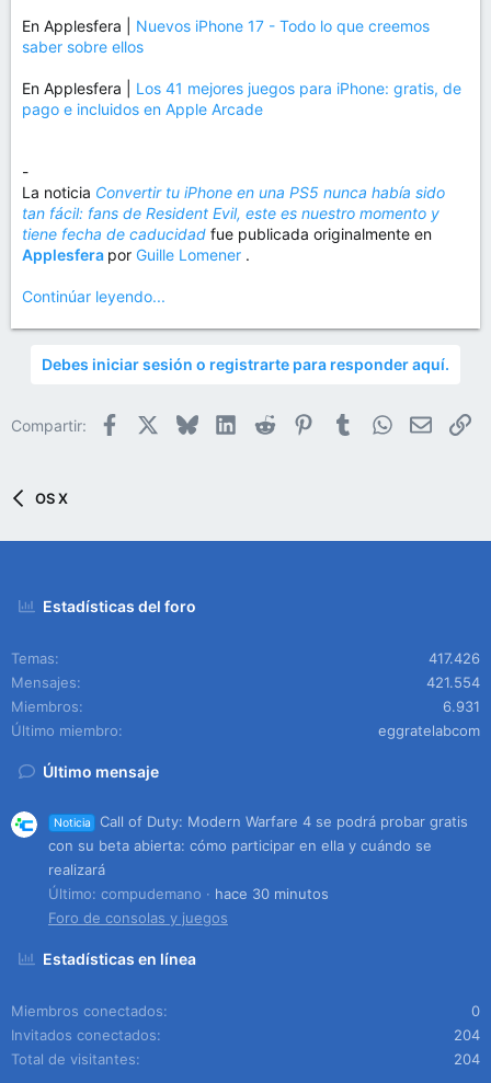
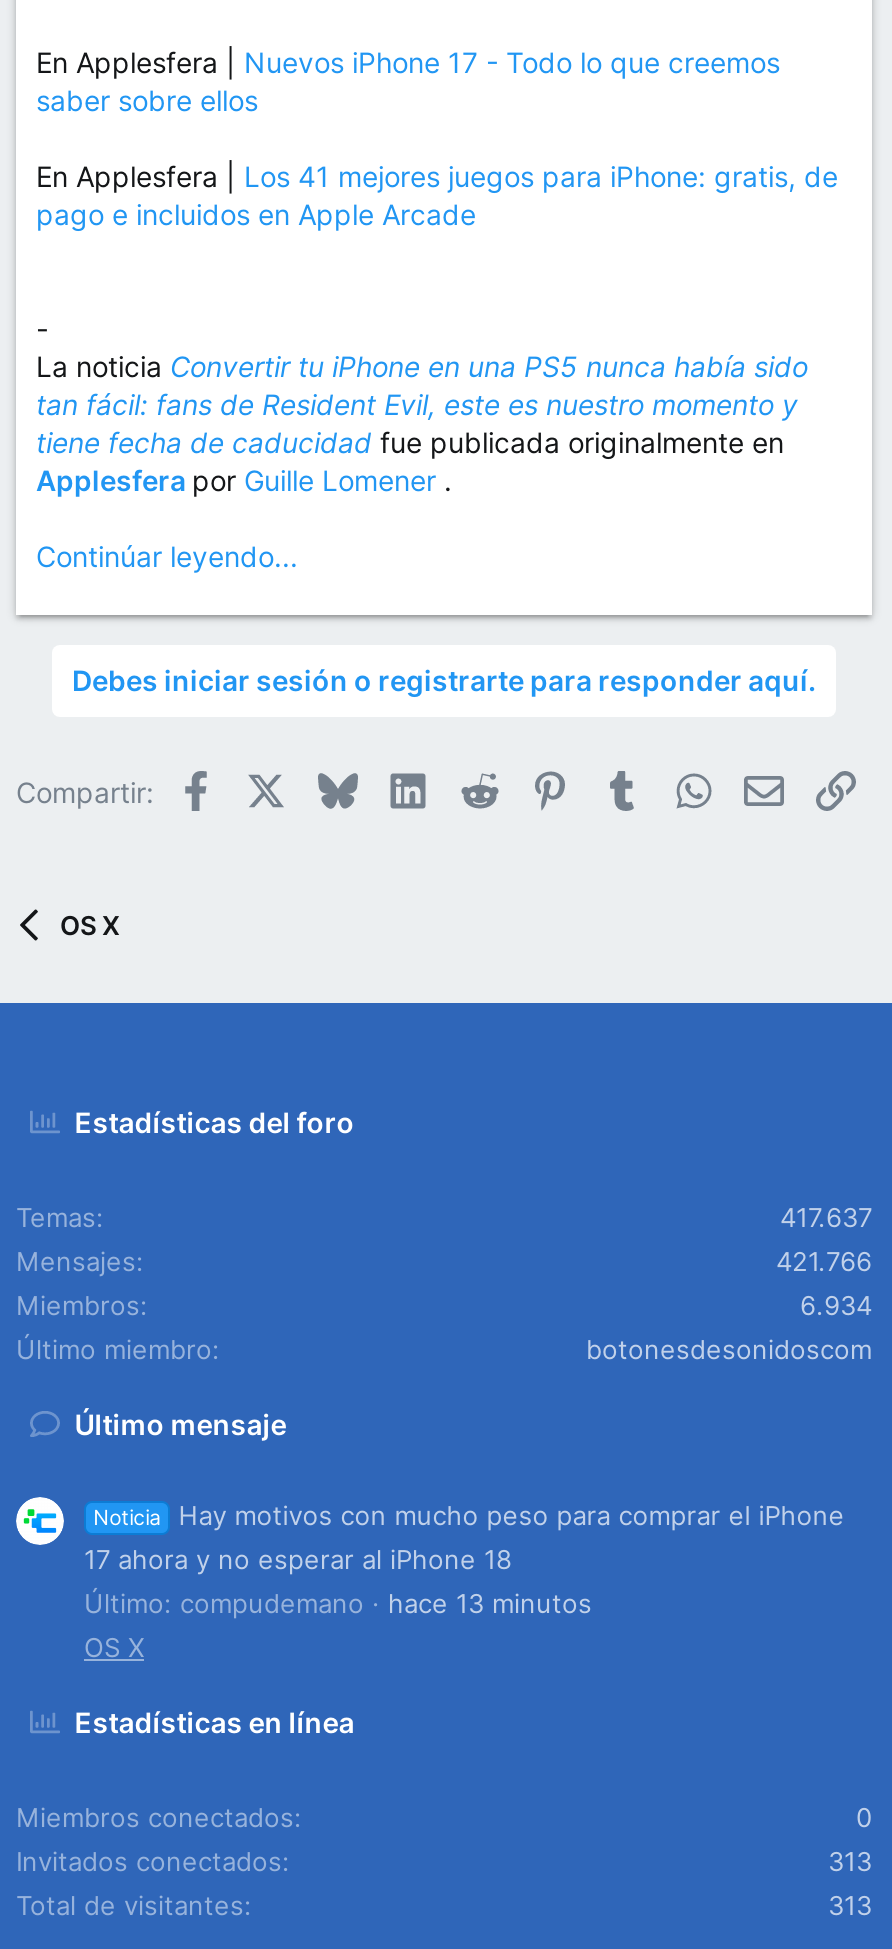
- 417.426
+ 417.637

- 421.554
+ 421.766

- 6.931
+ 6.934

- eggratelabcom
+ botonesdesonidoscom

- Call of Duty: Modern Warfare 4 se podrá probar gratis
- con su beta abierta: cómo participar en ella y cuándo se
- realizará
+ Hay motivos con mucho peso para comprar el iPhone
+ 17 ahora y no esperar al iPhone 18

- hace 30 minutos
- Foro de consolas y juegos
+ hace 13 minutos
+ OS X

- 204
+ 313

- 204
+ 313
